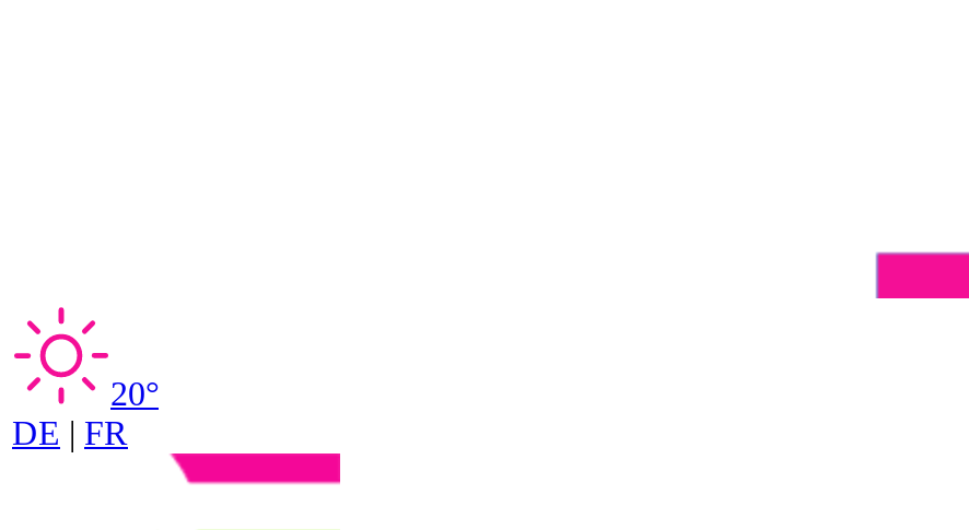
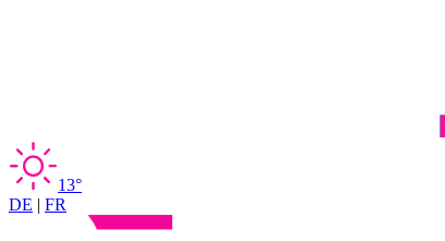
- 20°
+ 13°
